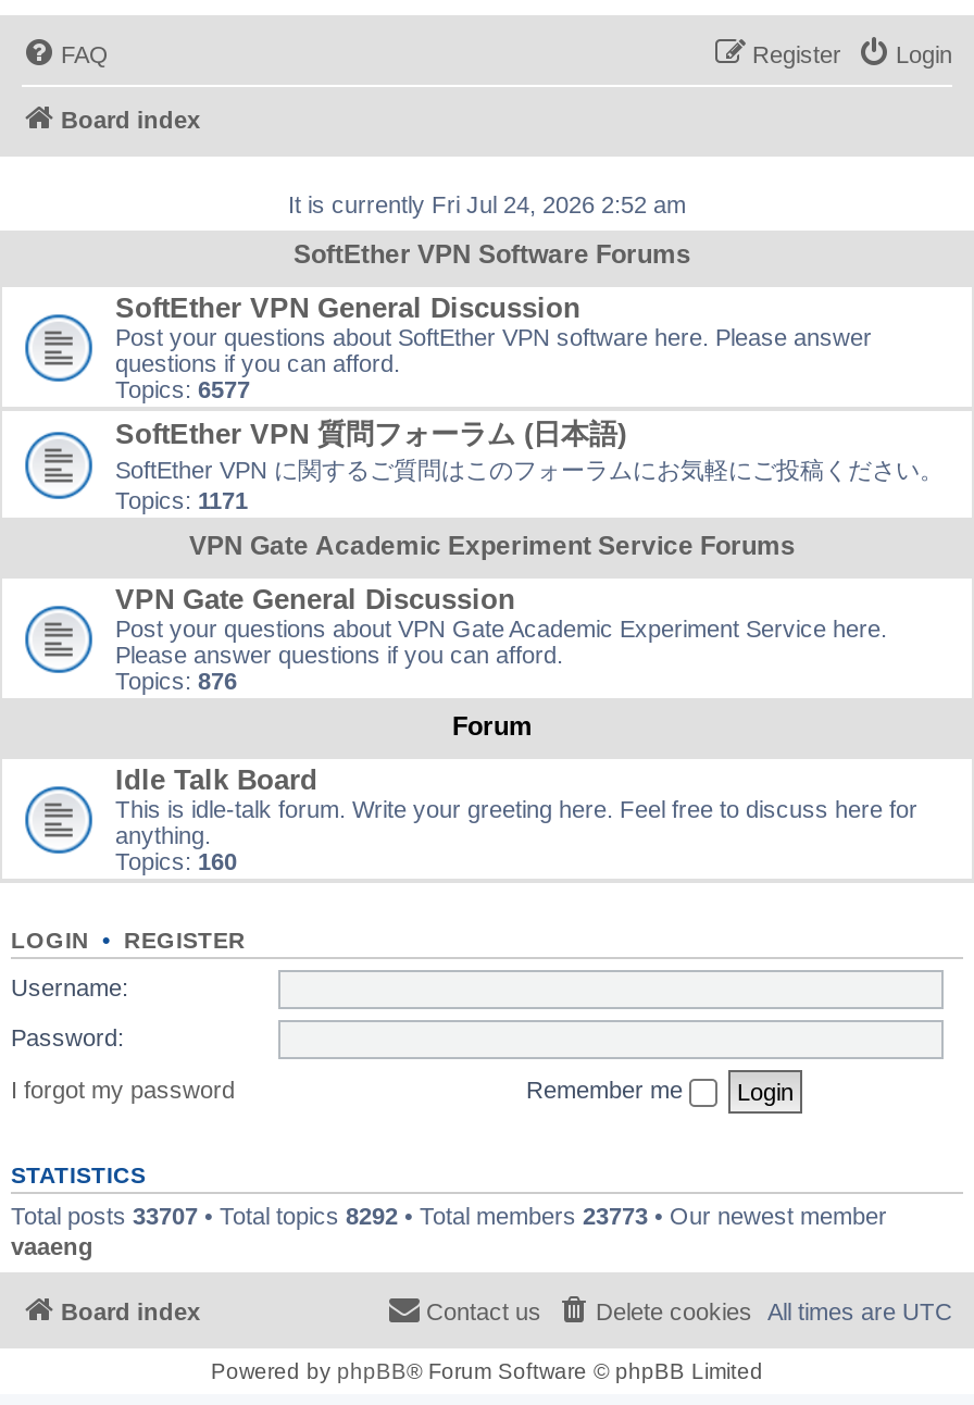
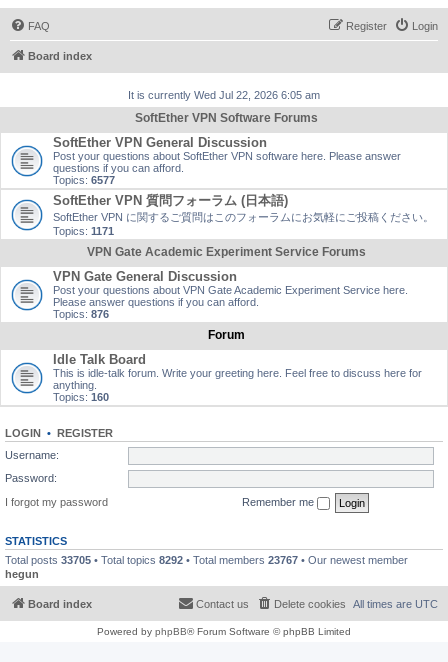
- It is currently Fri Jul 24, 2026 2:52 am
+ It is currently Wed Jul 22, 2026 6:05 am

- Total posts 33707 • Total topics 8292 • Total members 23773 • Our newest member
- vaaeng
+ Total posts 33705 • Total topics 8292 • Total members 23767 • Our newest member
+ hegun
